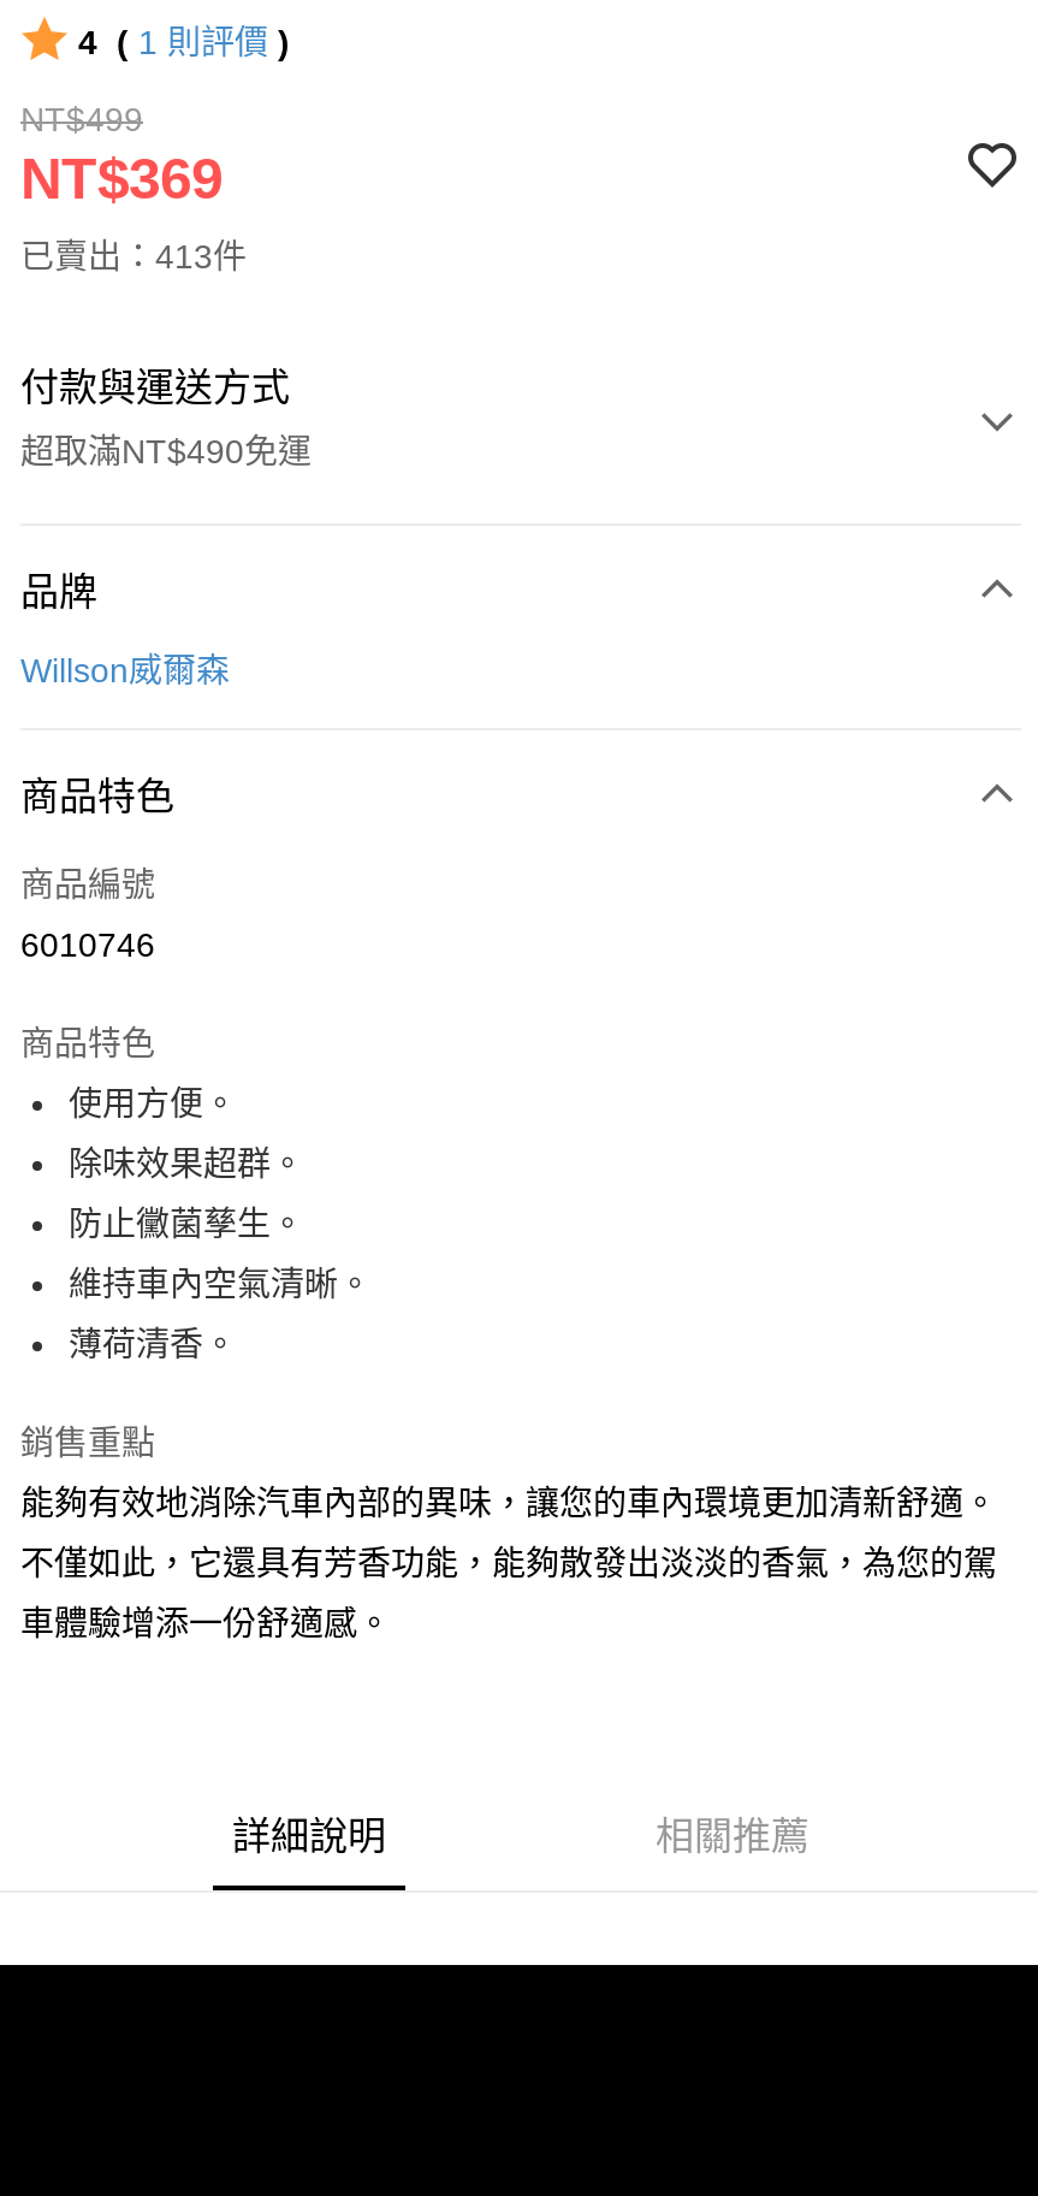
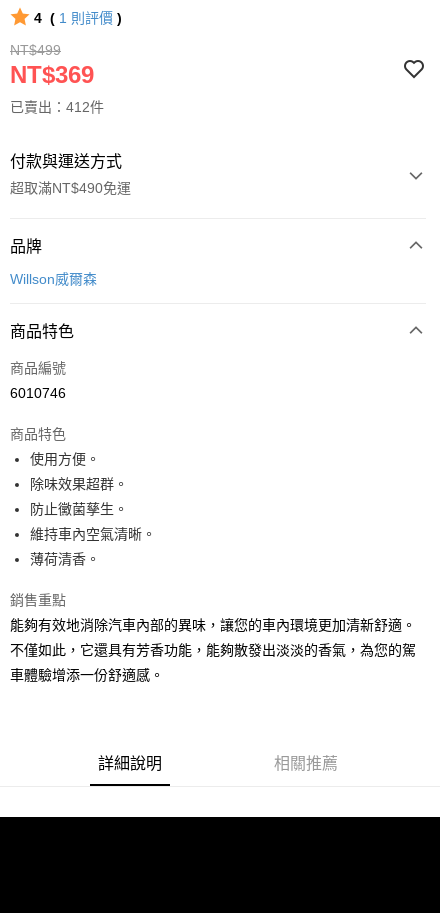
- 已賣出：413件
+ 已賣出：412件
